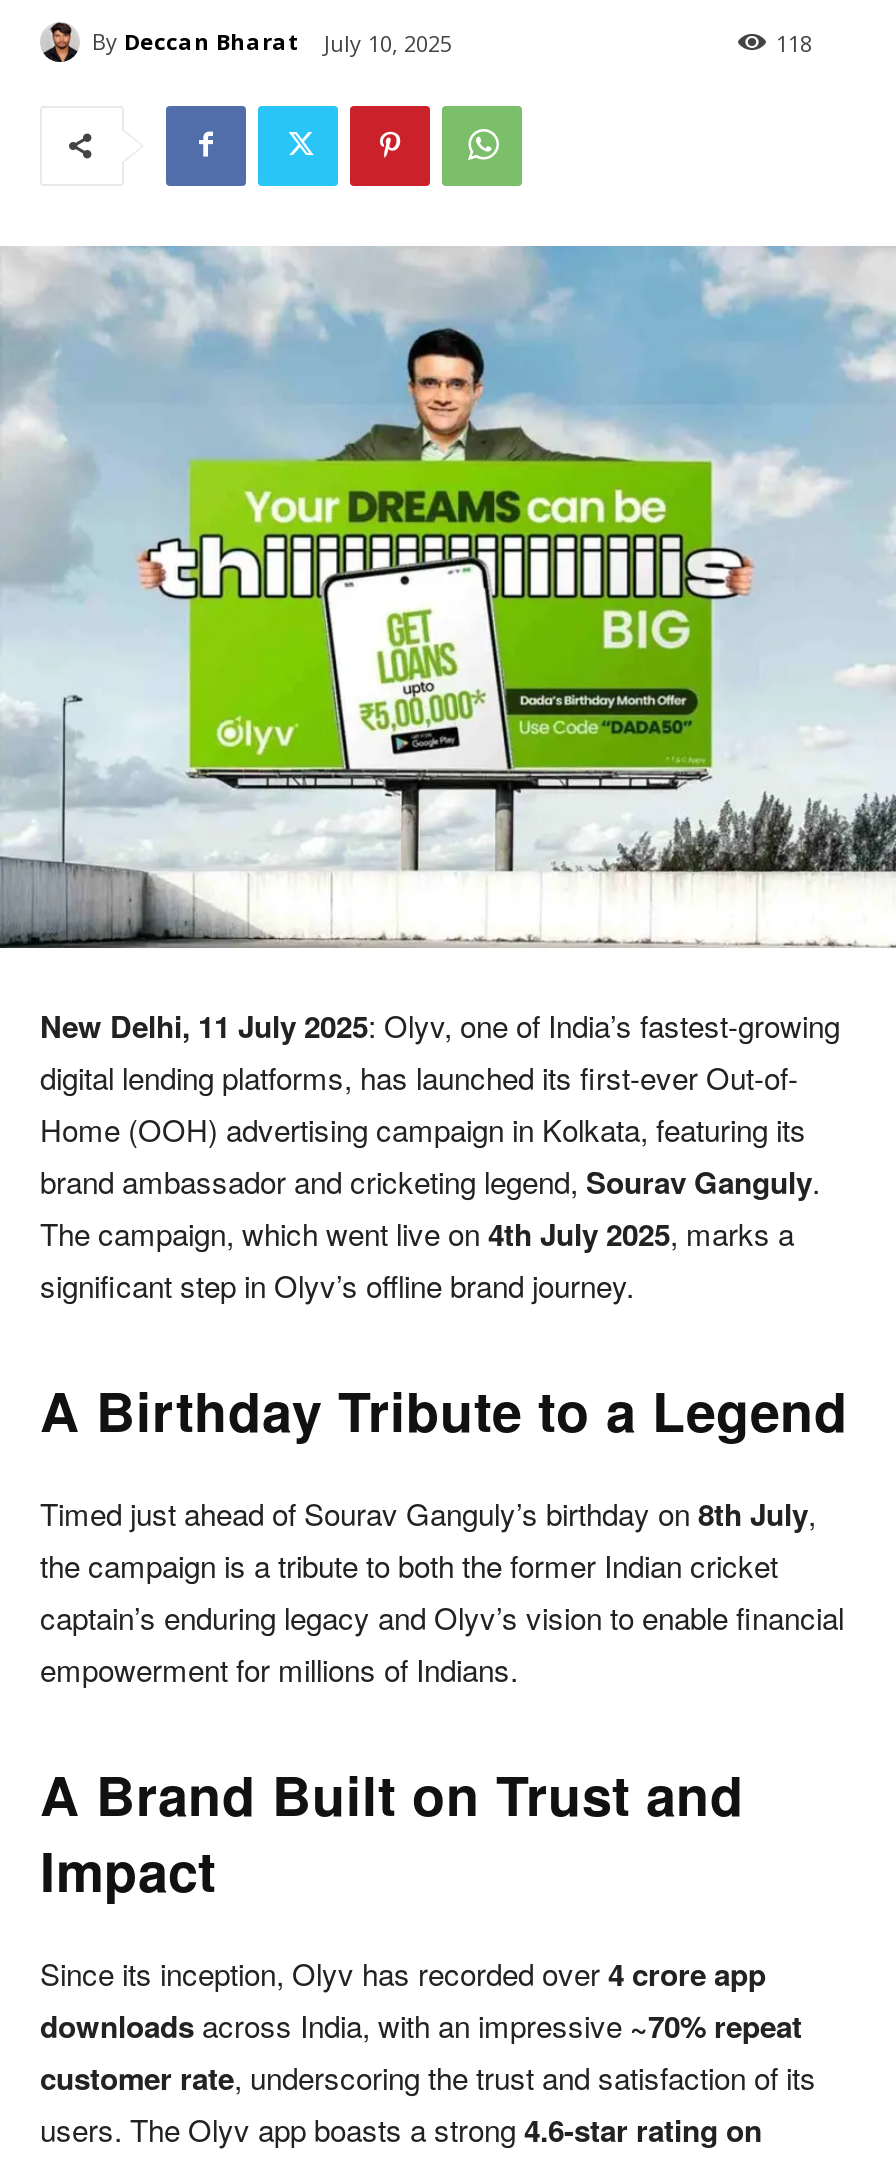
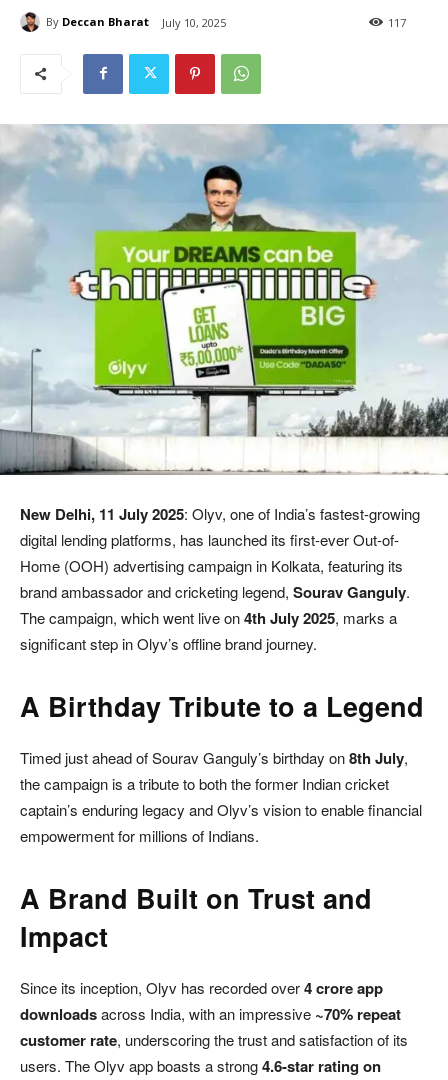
- 118
+ 117
